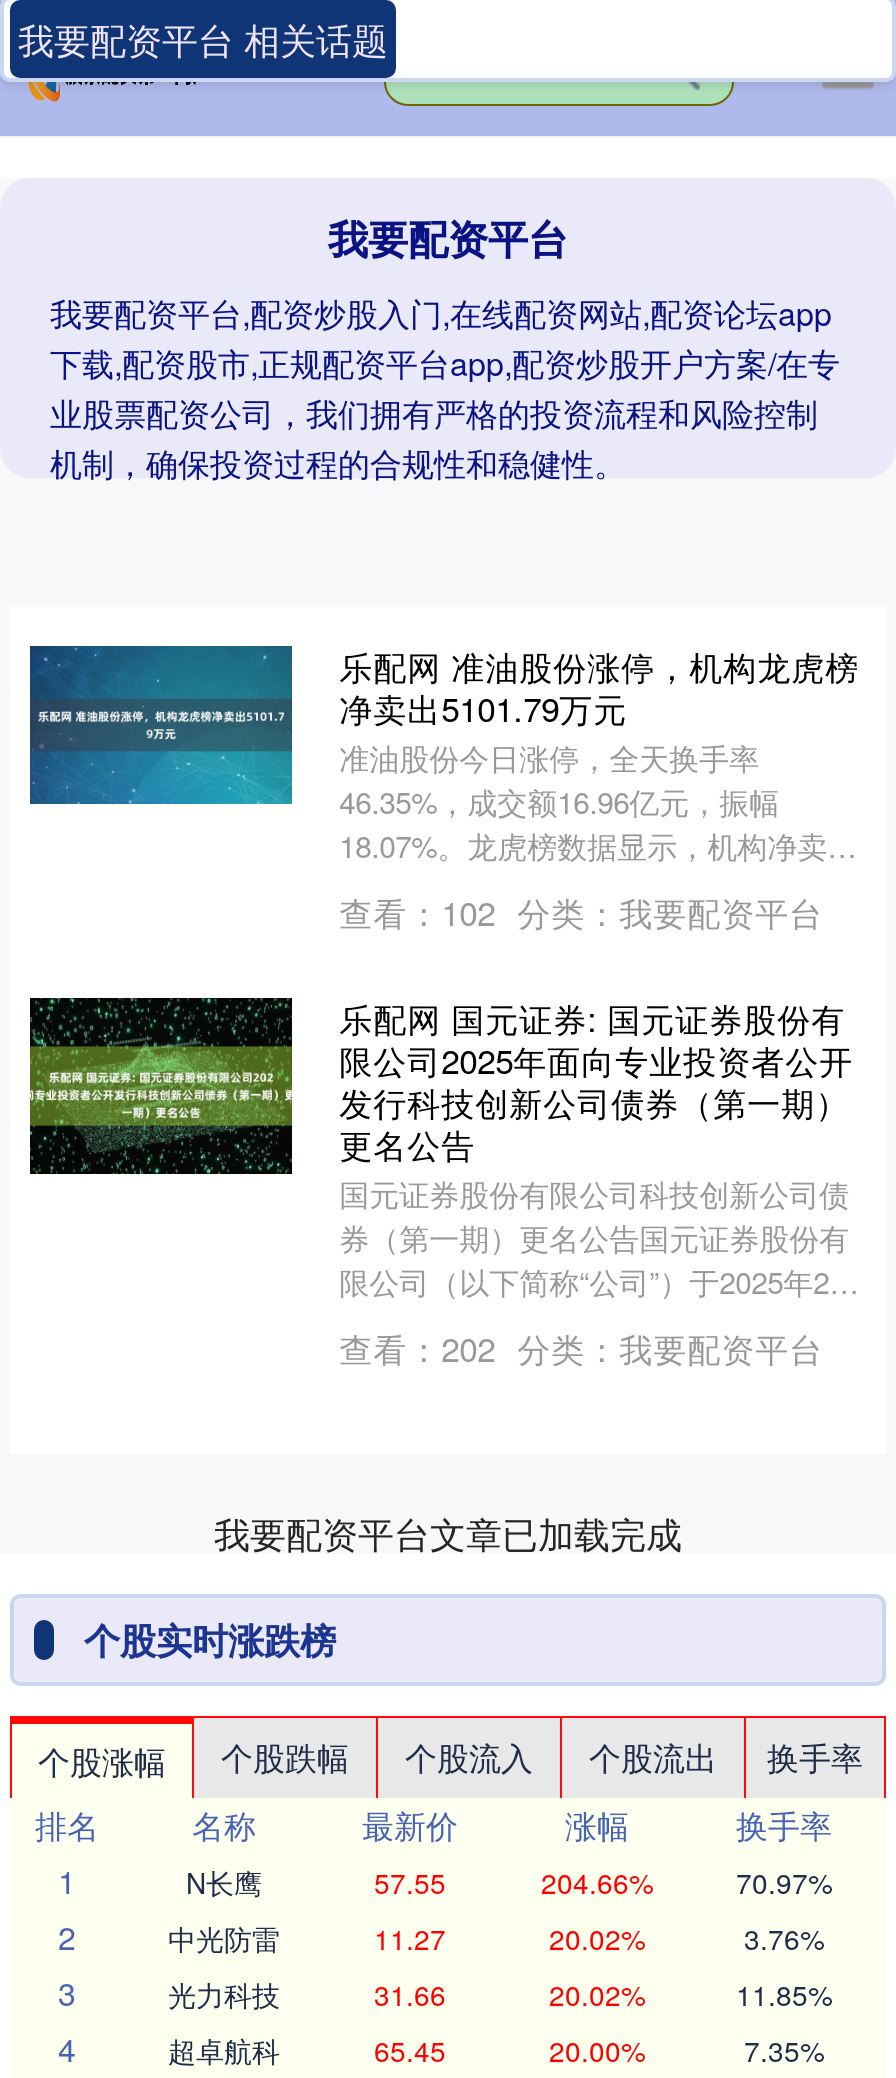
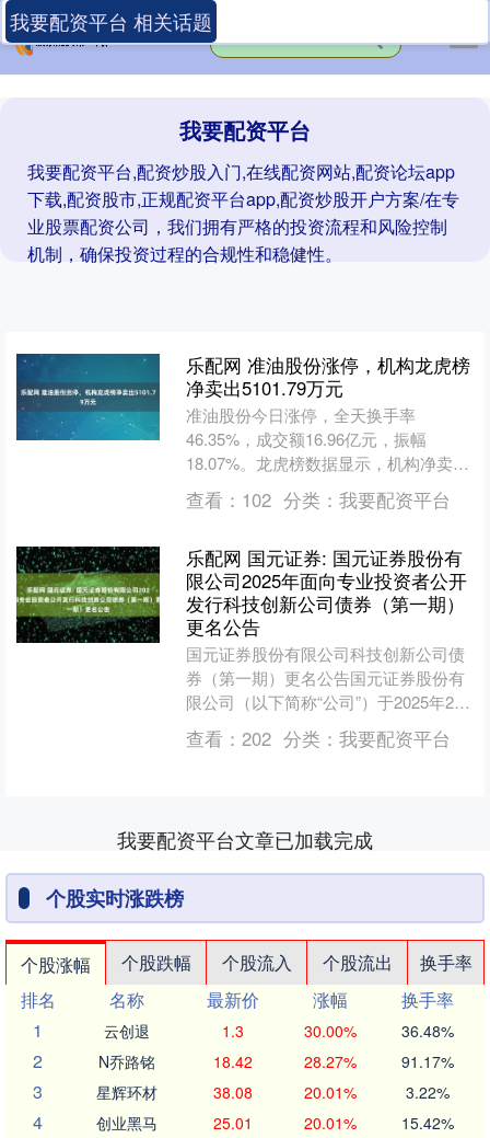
- N长鹰
- 57.55
- 204.66%
- 70.97%
+ 云创退
+ 1.3
+ 30.00%
+ 36.48%

- 中光防雷
- 11.27
- 20.02%
- 3.76%
+ N乔路铭
+ 18.42
+ 28.27%
+ 91.17%

- 光力科技
- 31.66
- 20.02%
- 11.85%
+ 星辉环材
+ 38.08
+ 20.01%
+ 3.22%

- 超卓航科
- 65.45
- 20.00%
- 7.35%
+ 创业黑马
+ 25.01
+ 20.01%
+ 15.42%
